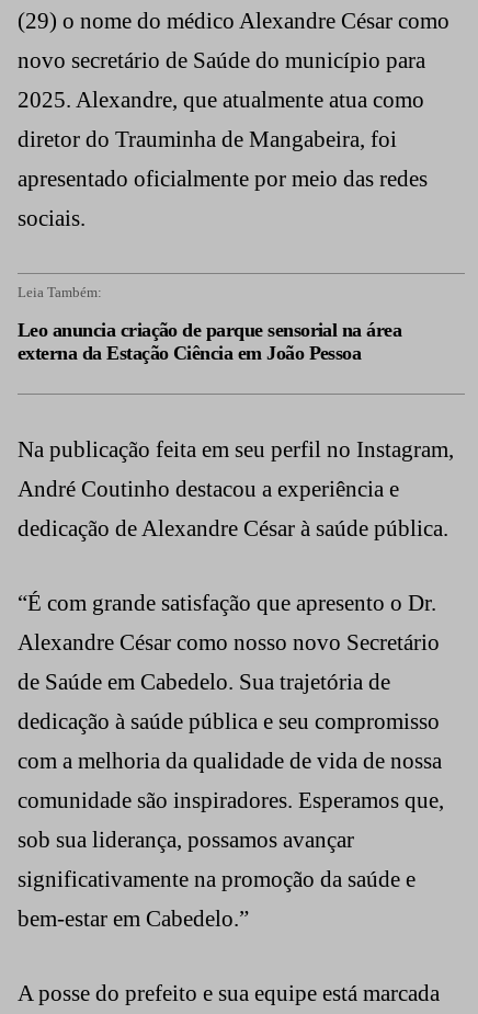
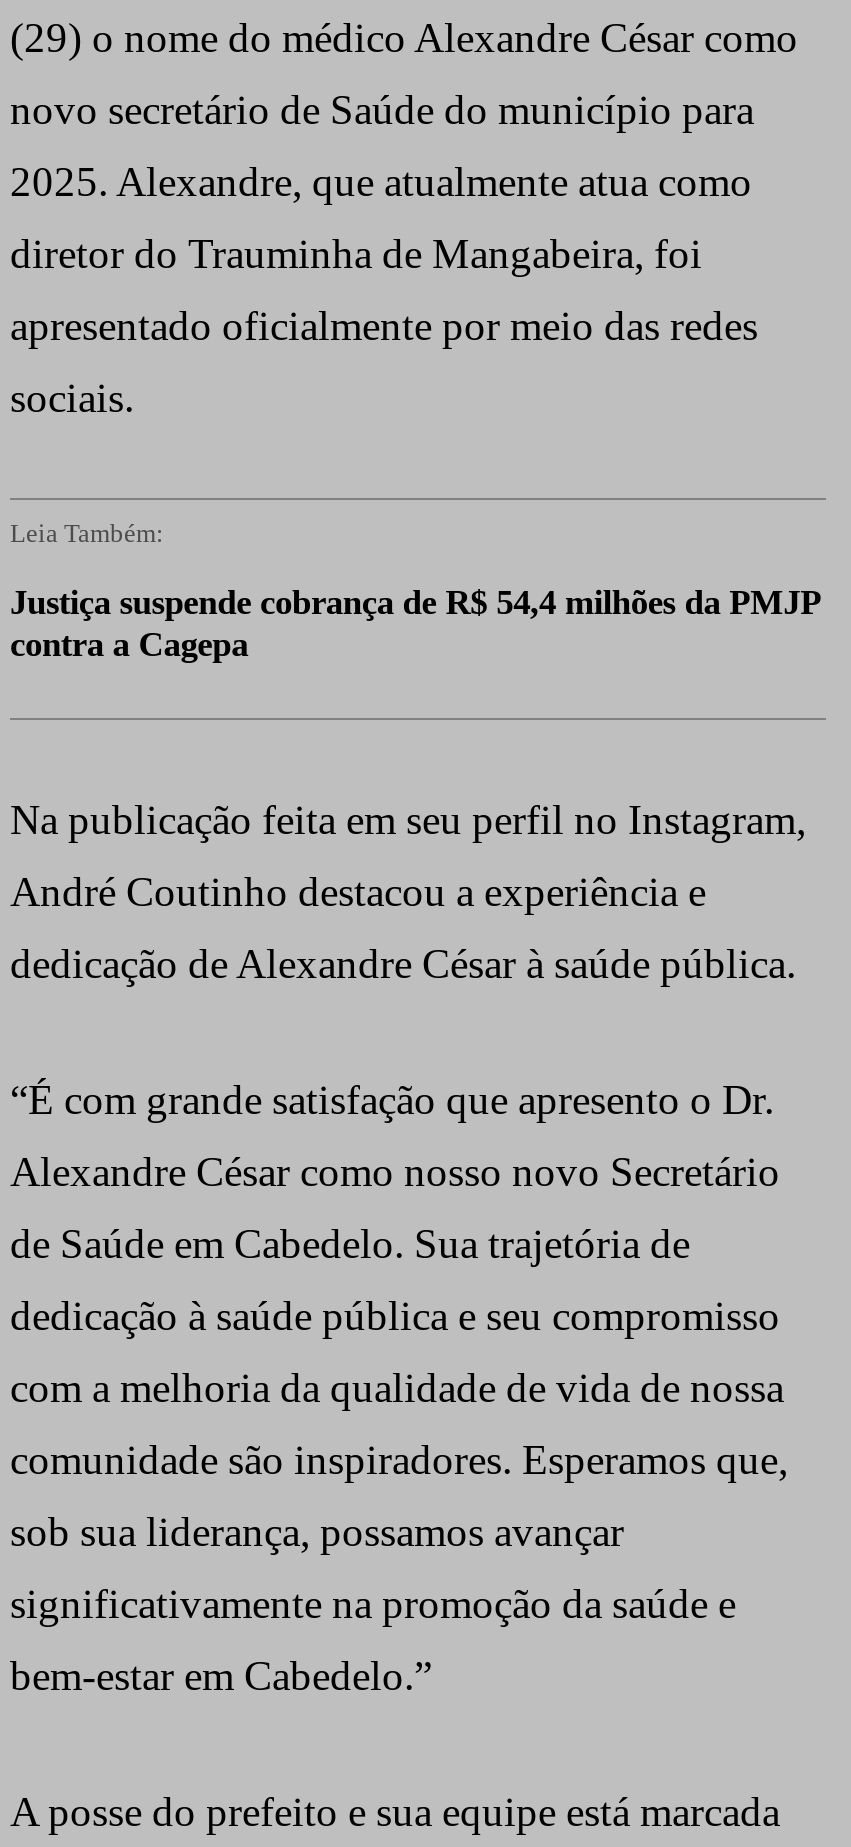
- Leo anuncia criação de parque sensorial na área
- externa da Estação Ciência em João Pessoa
+ Justiça suspende cobrança de R$ 54,4 milhões da PMJP
+ contra a Cagepa
